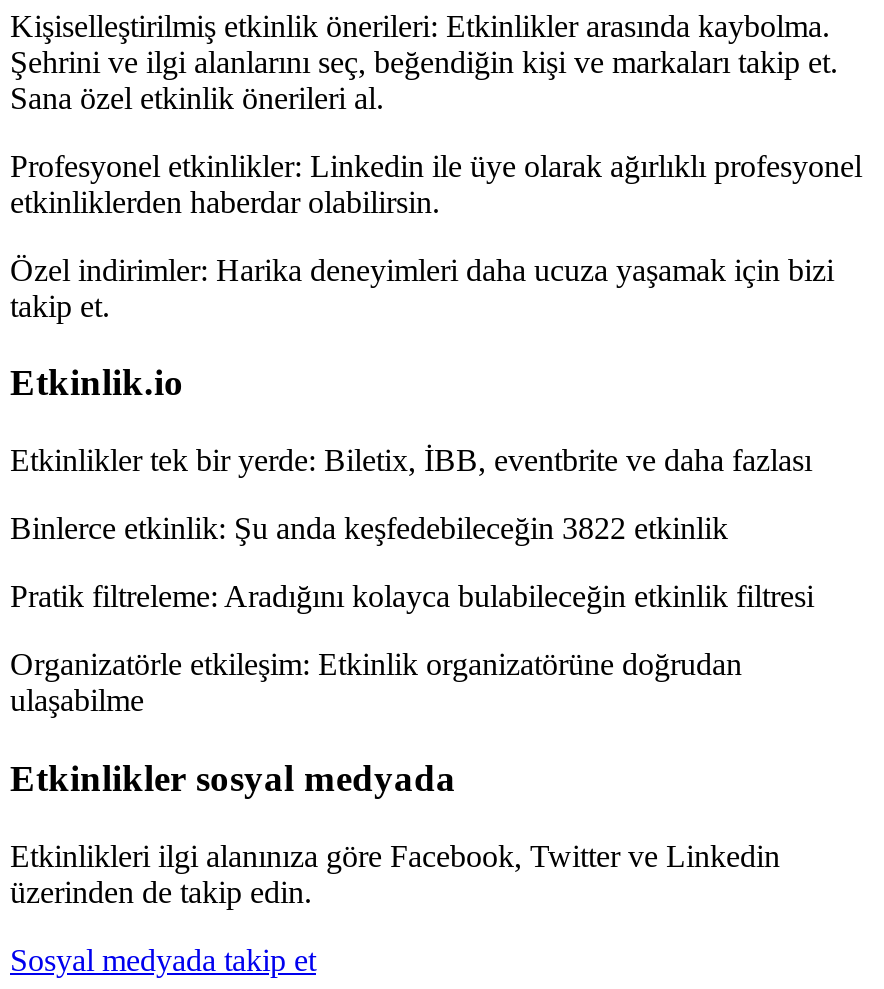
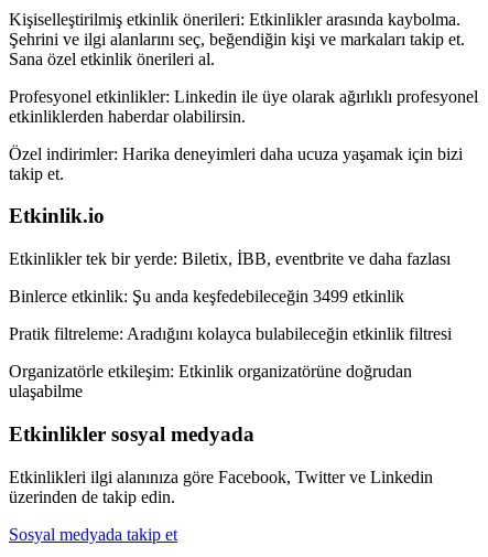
- Binlerce etkinlik: Şu anda keşfedebileceğin 3822 etkinlik
+ Binlerce etkinlik: Şu anda keşfedebileceğin 3499 etkinlik
